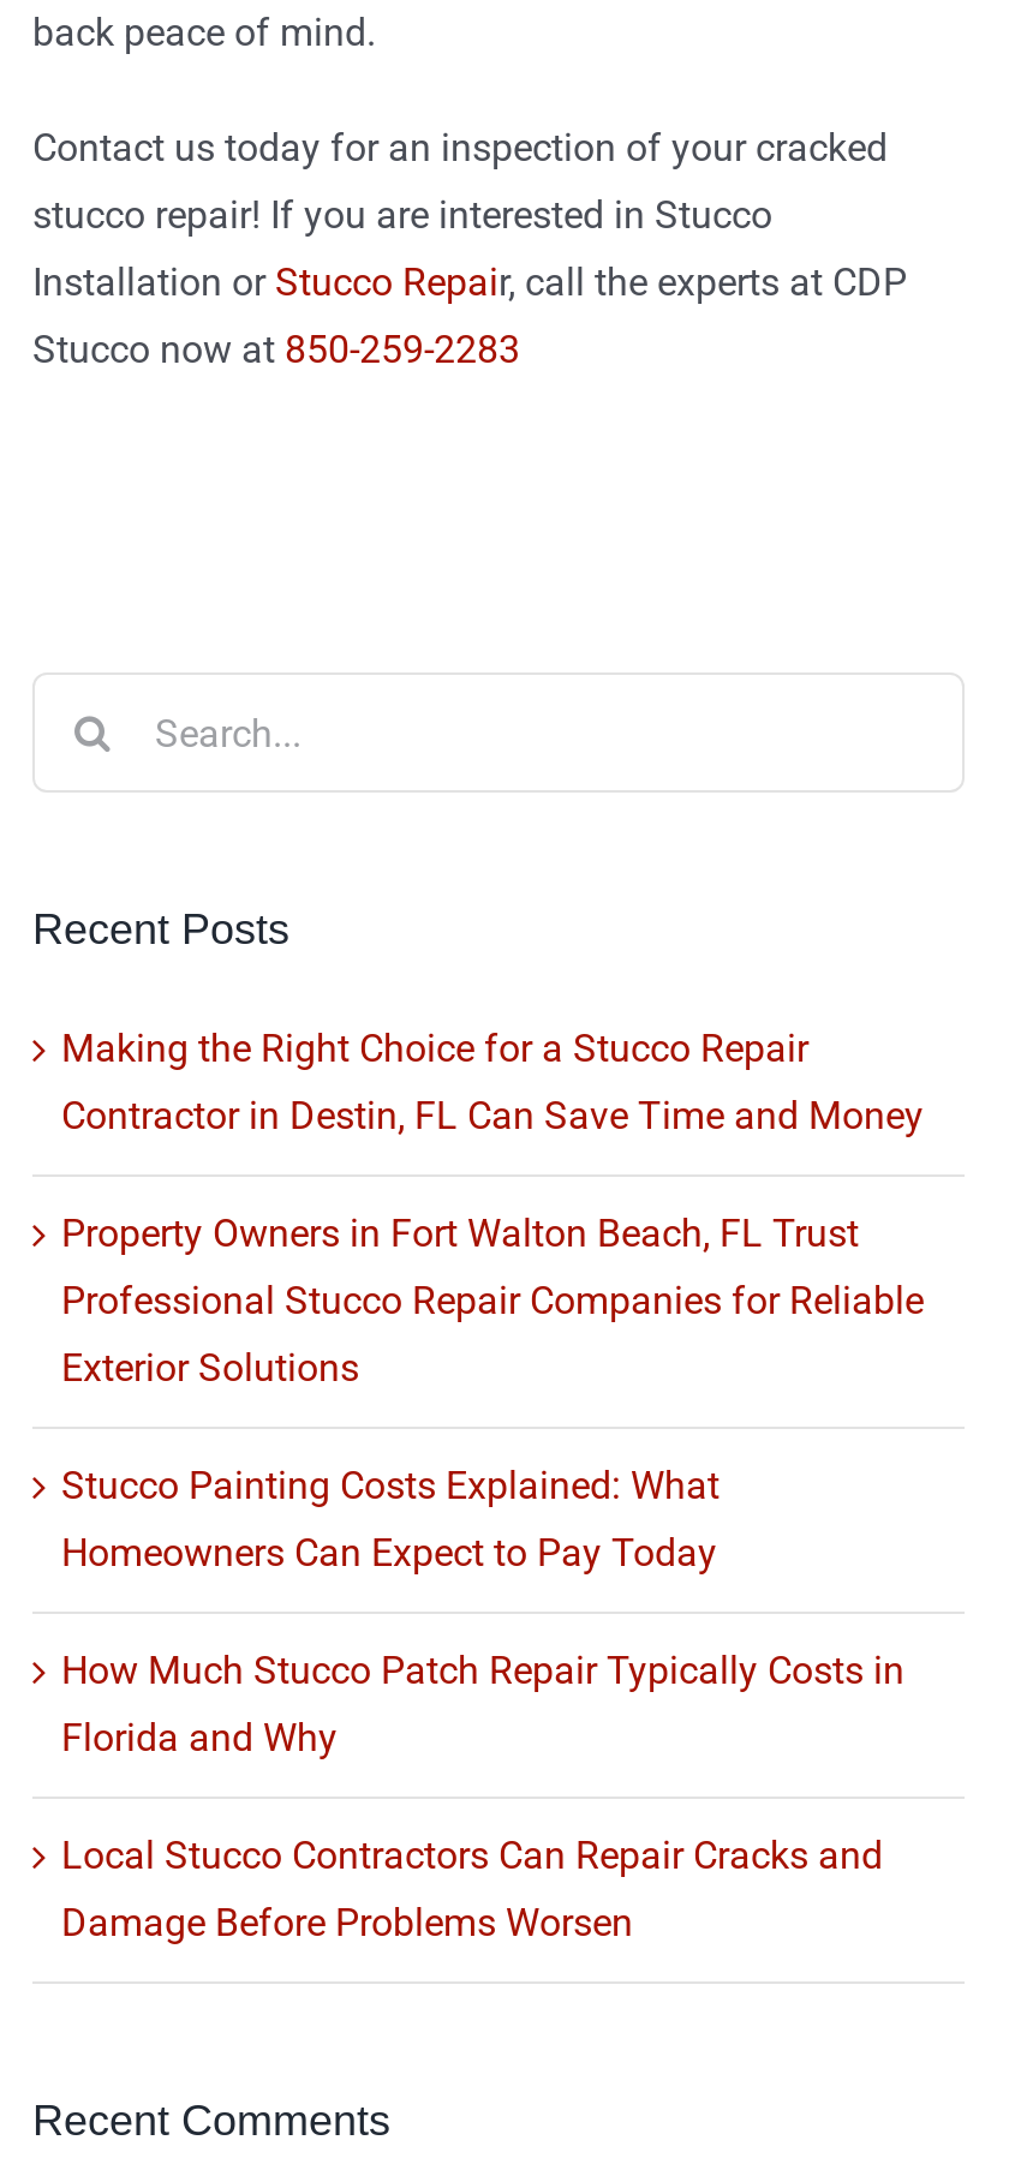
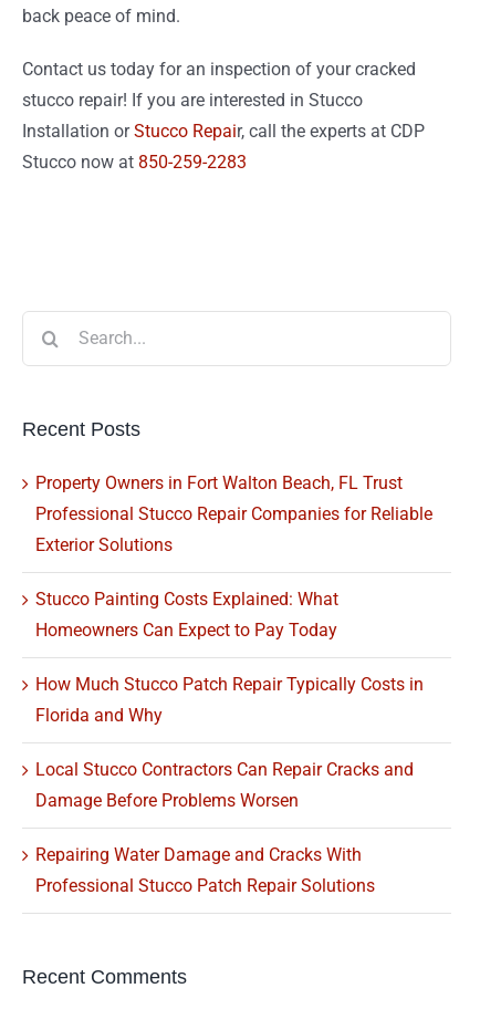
- Making the Right Choice for a Stucco Repair
- Contractor in Destin, FL Can Save Time and Money

moved up: Property Owners in Fort Walton Beach, FL Trust | Professional Stucco Repair Companies for Reliable | Exterior Solutions | ... | Local Stucco Contractors Can Repair Cracks and | Damage Before Problems Worsen

+ Repairing Water Damage and Cracks With
+ Professional Stucco Patch Repair Solutions
